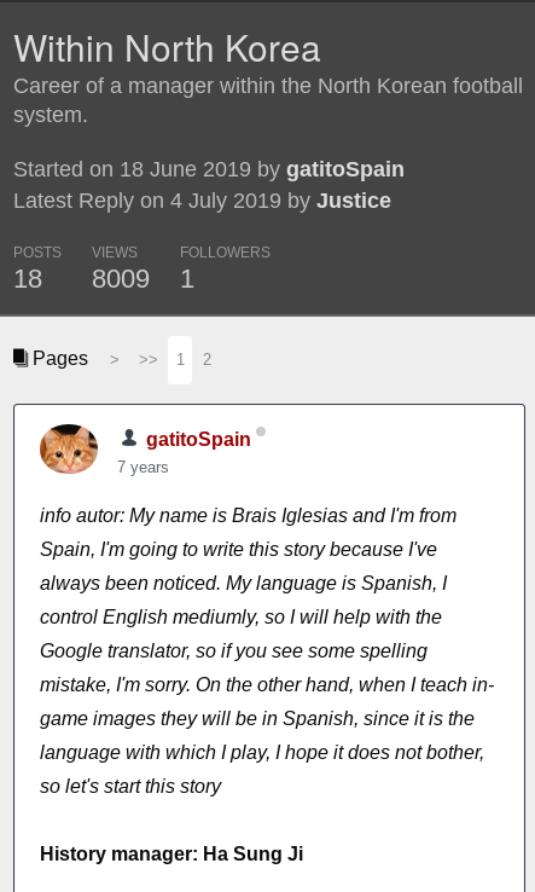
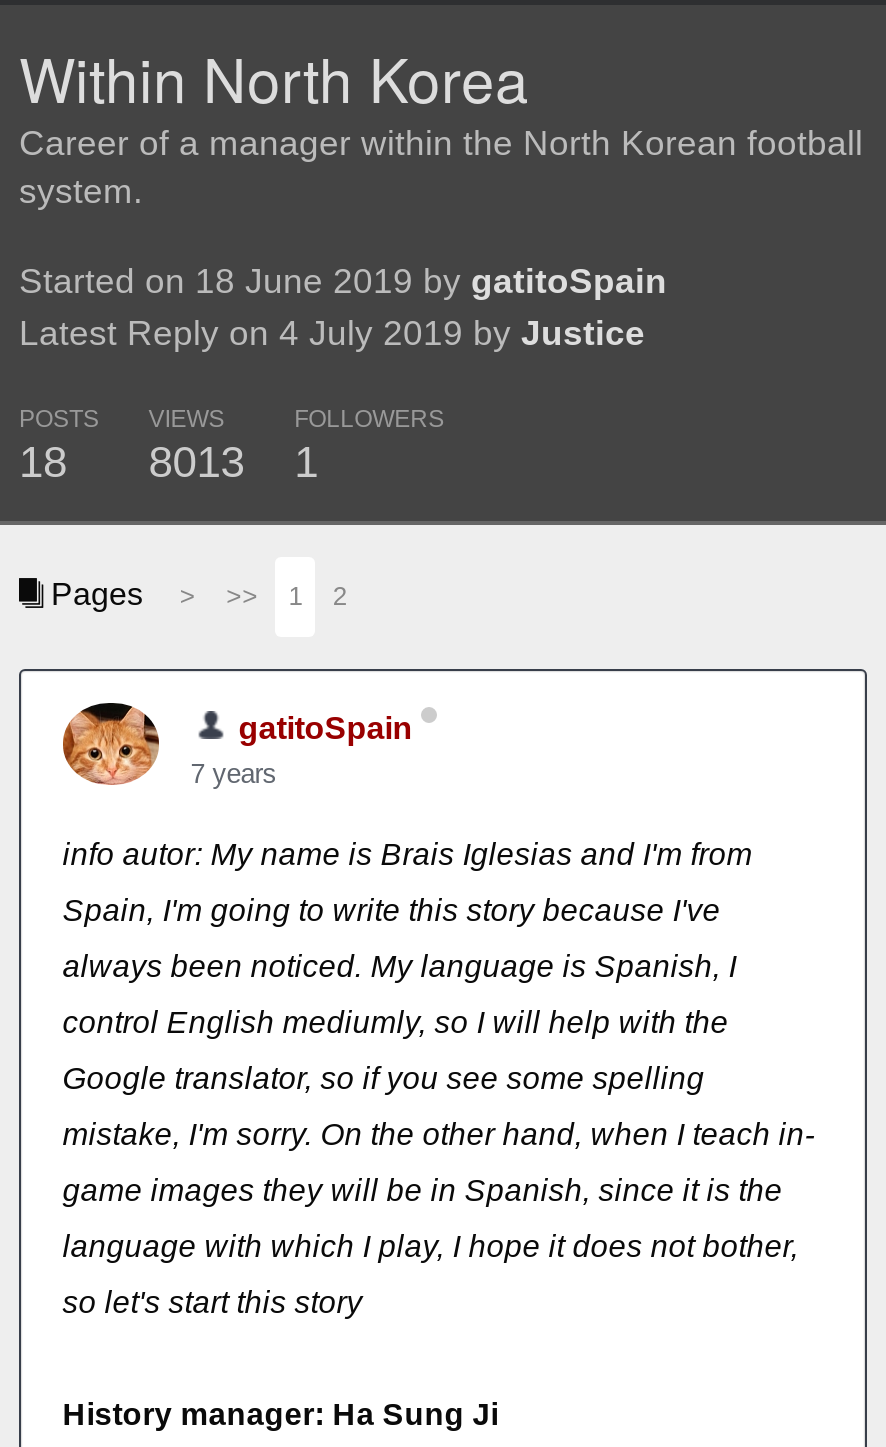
- 18 8009 1
+ 18 8013 1
